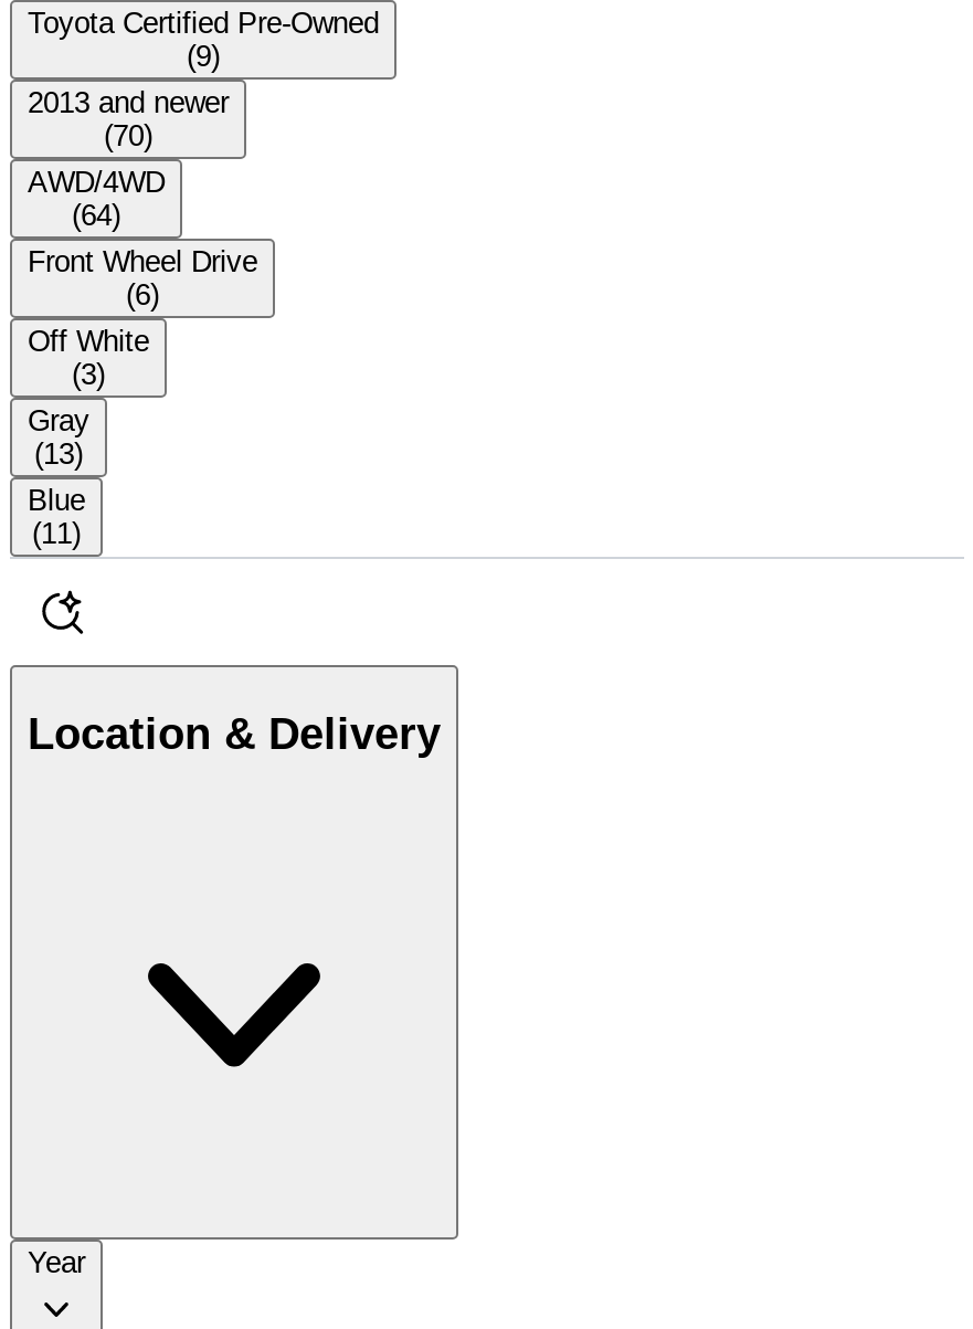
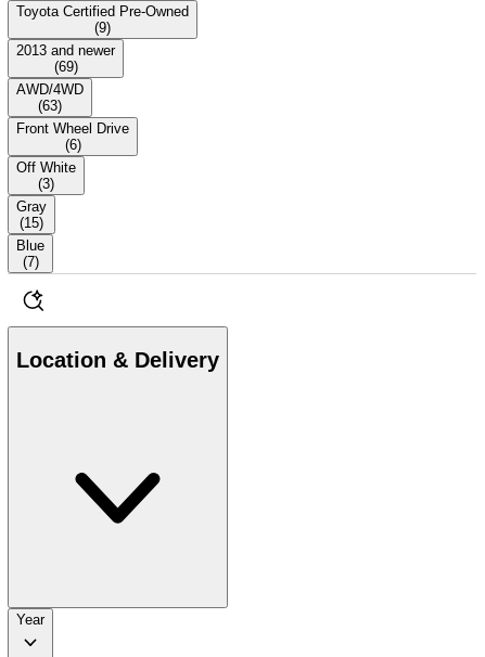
- (70)
+ (69)

- (64)
+ (63)

- (13)
+ (15)

- (11)
+ (7)
